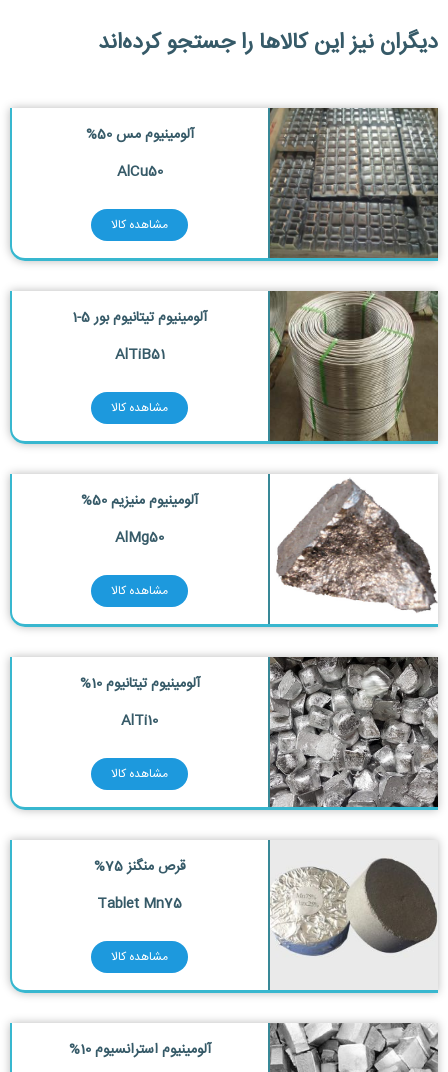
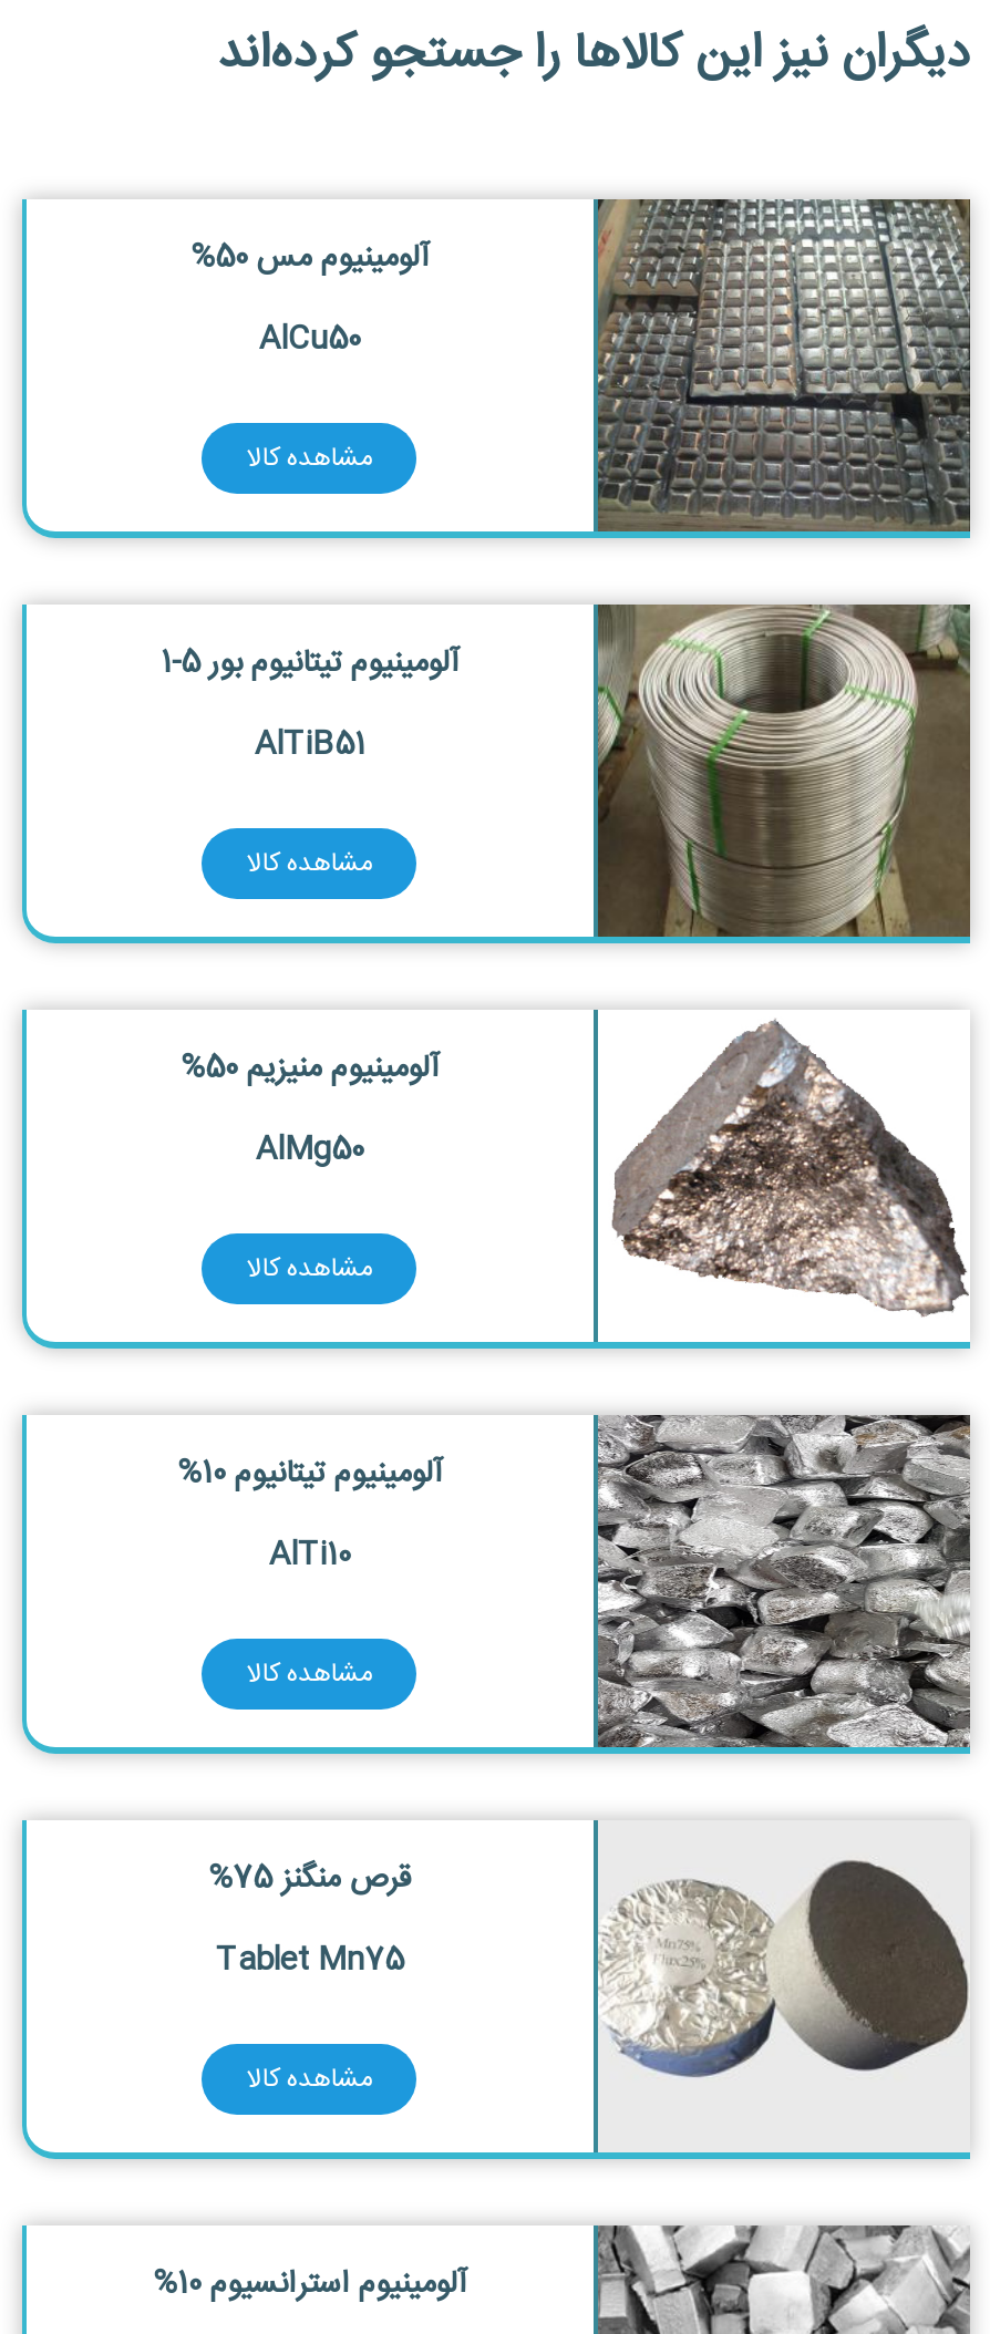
- [image]
+ [image]
